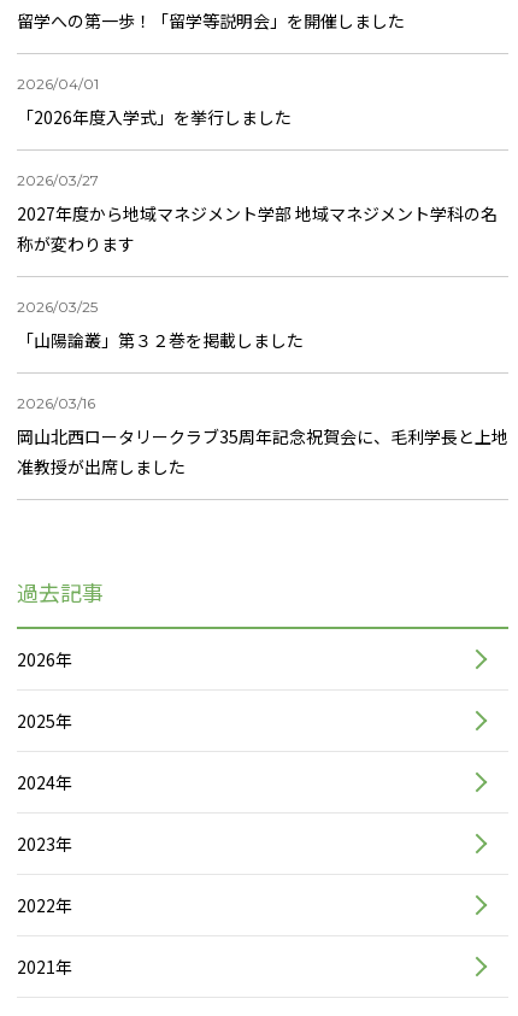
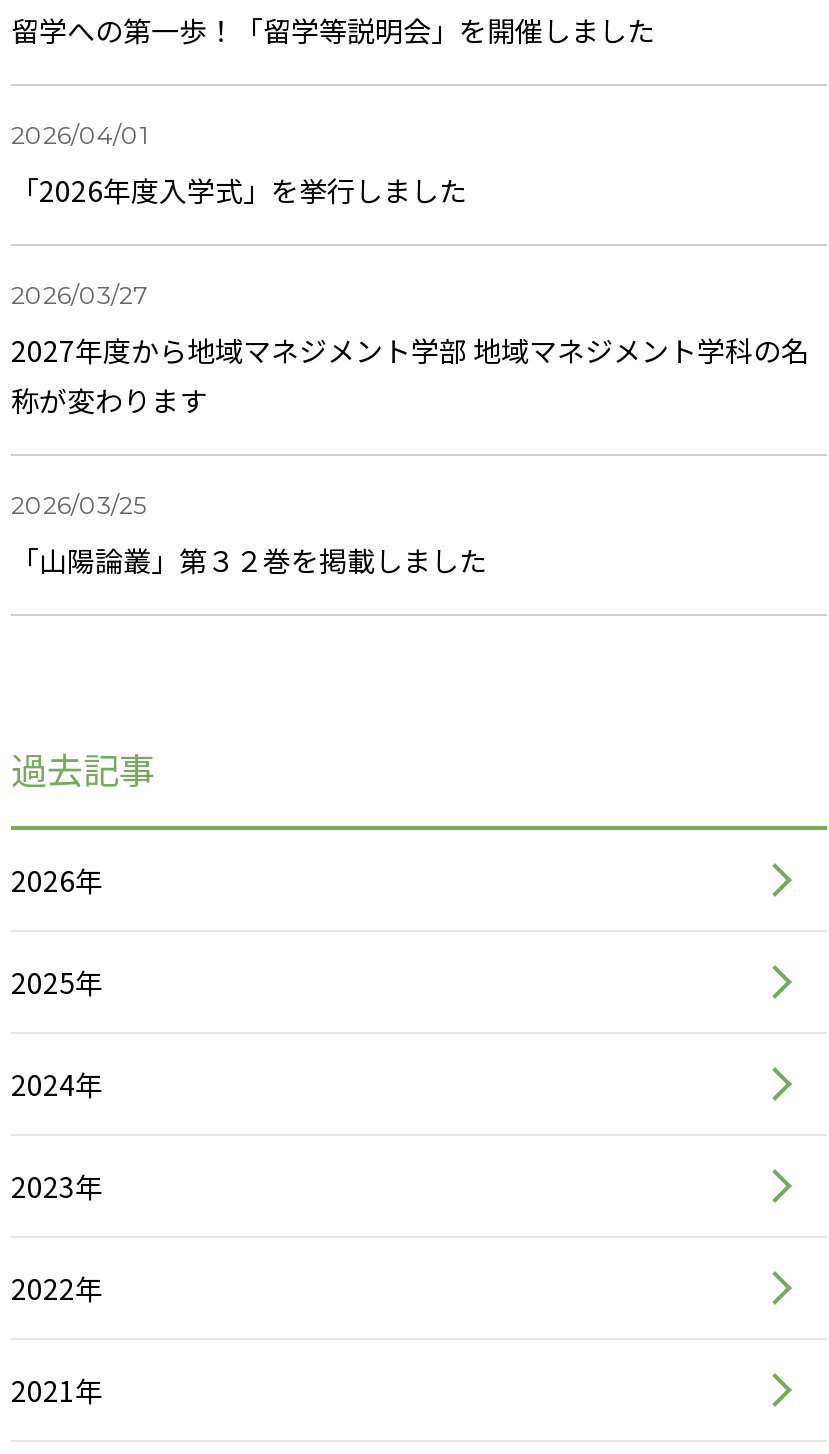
- 2026/03/16
- 岡山北西ロータリークラブ35周年記念祝賀会に、毛利学長と上地
- 准教授が出席しました
